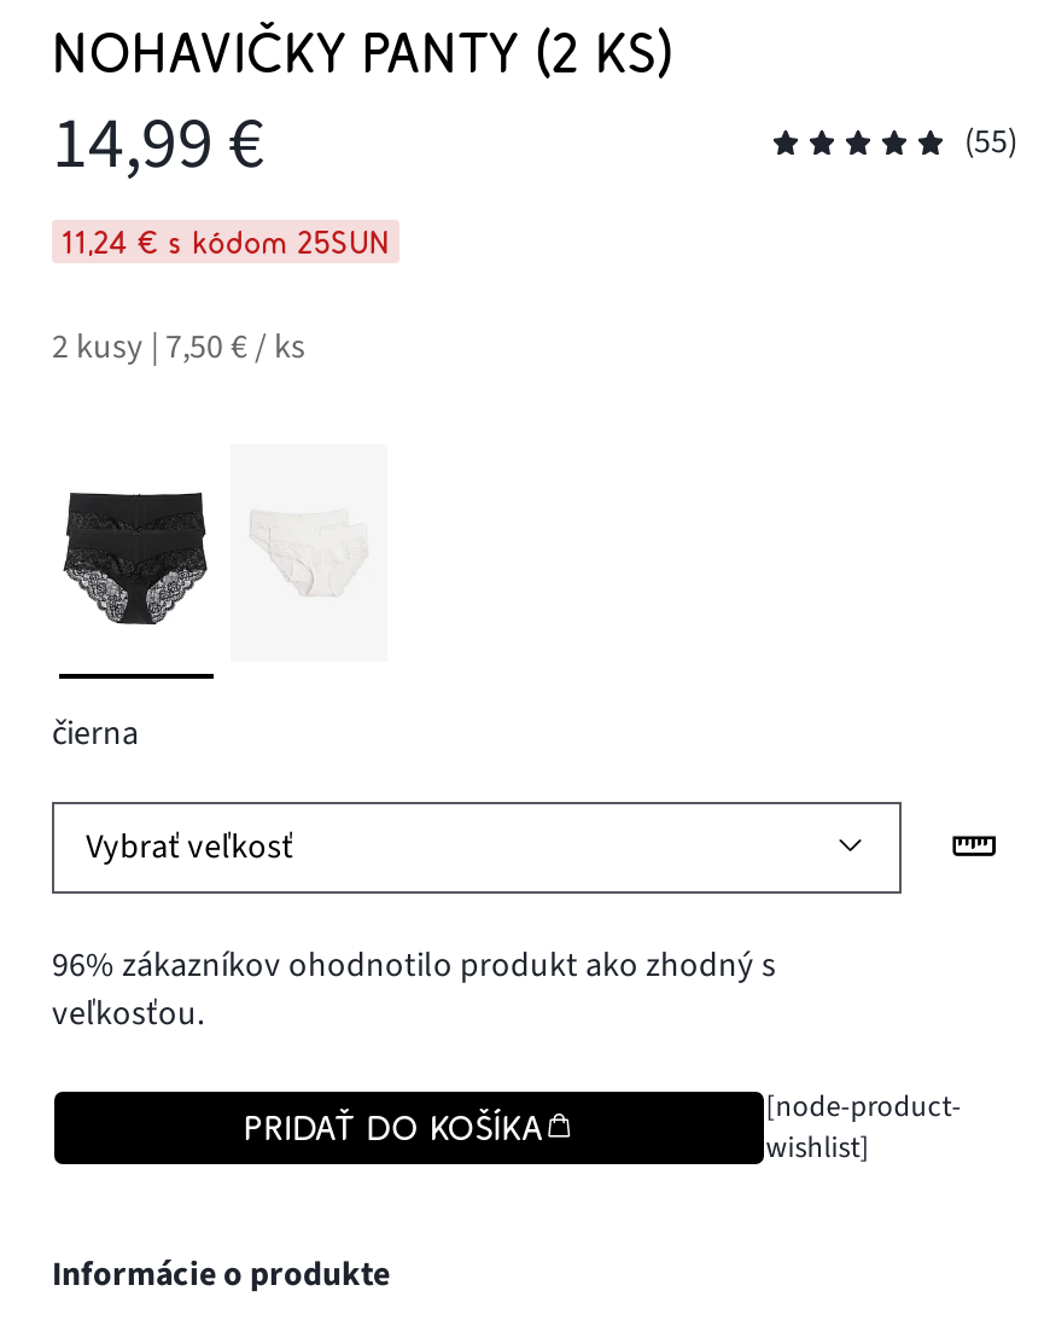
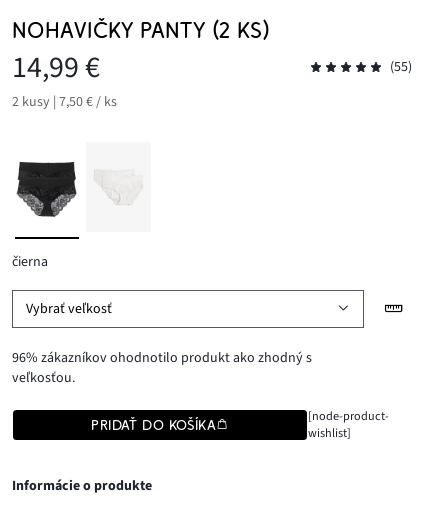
- 11,24 € s kódom 25SUN
